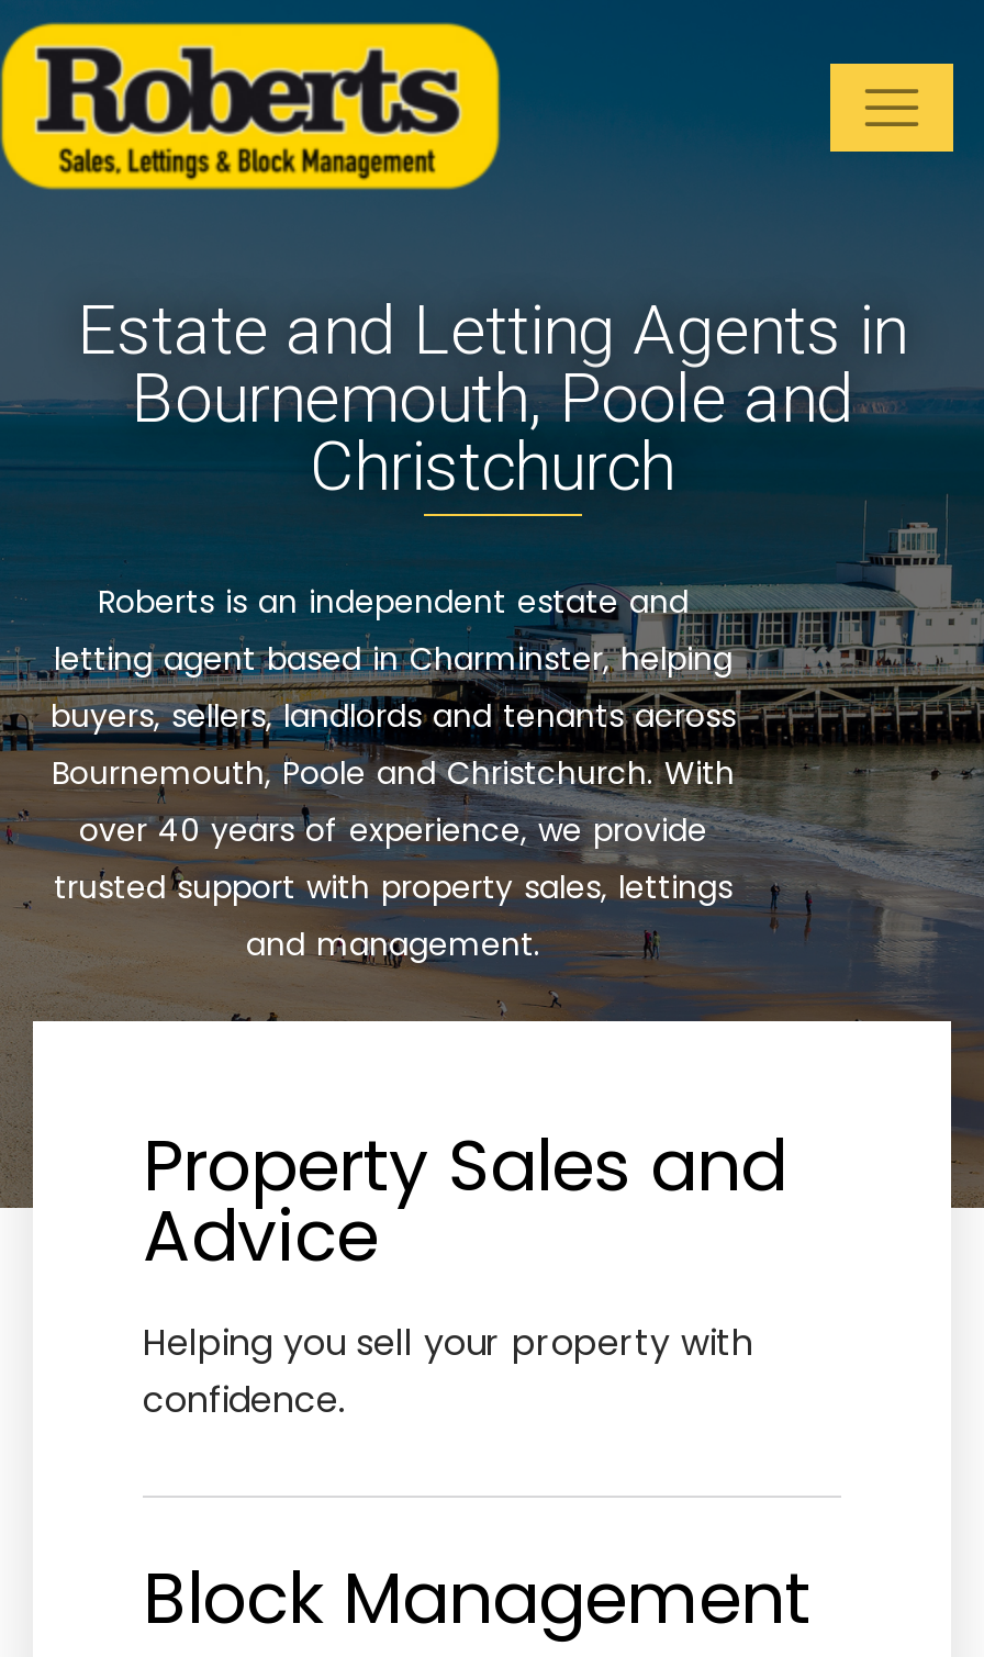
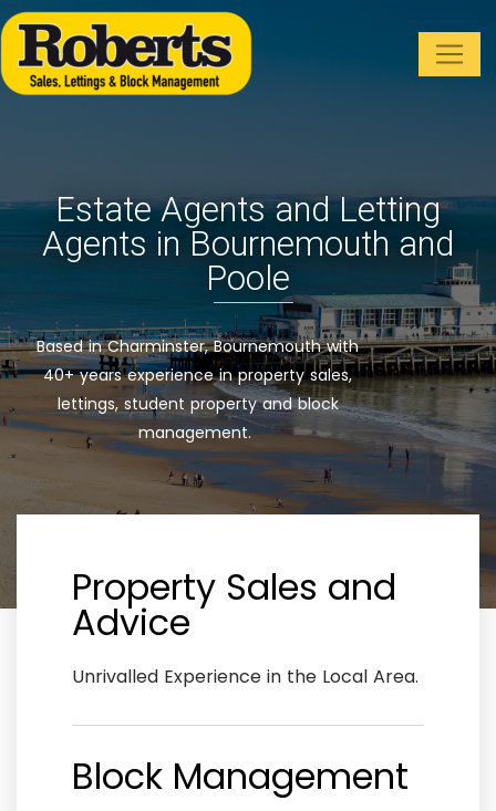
- Estate and Letting Agents in
- Bournemouth, Poole and
- Christchurch
+ Estate Agents and Letting
+ Agents in Bournemouth and
+ Poole

- Roberts is an independent estate and
- letting agent based in Charminster, helping
- buyers, sellers, landlords and tenants across
- Bournemouth, Poole and Christchurch. With
- over 40 years of experience, we provide
- trusted support with property sales, lettings
- and management.
+ Based in Charminster, Bournemouth with
+ 40+ years experience in property sales,
+ lettings, student property and block
+ management.

- Helping you sell your property with
- confidence.
+ Unrivalled Experience in the Local Area.
